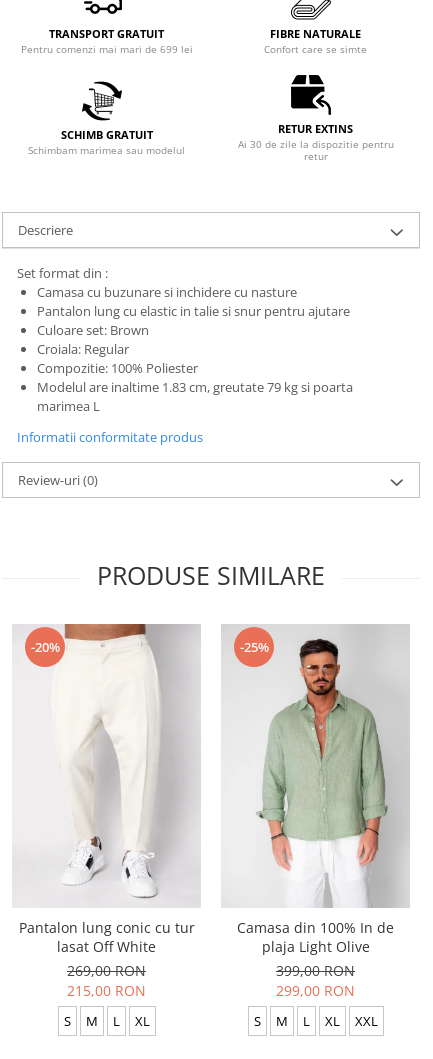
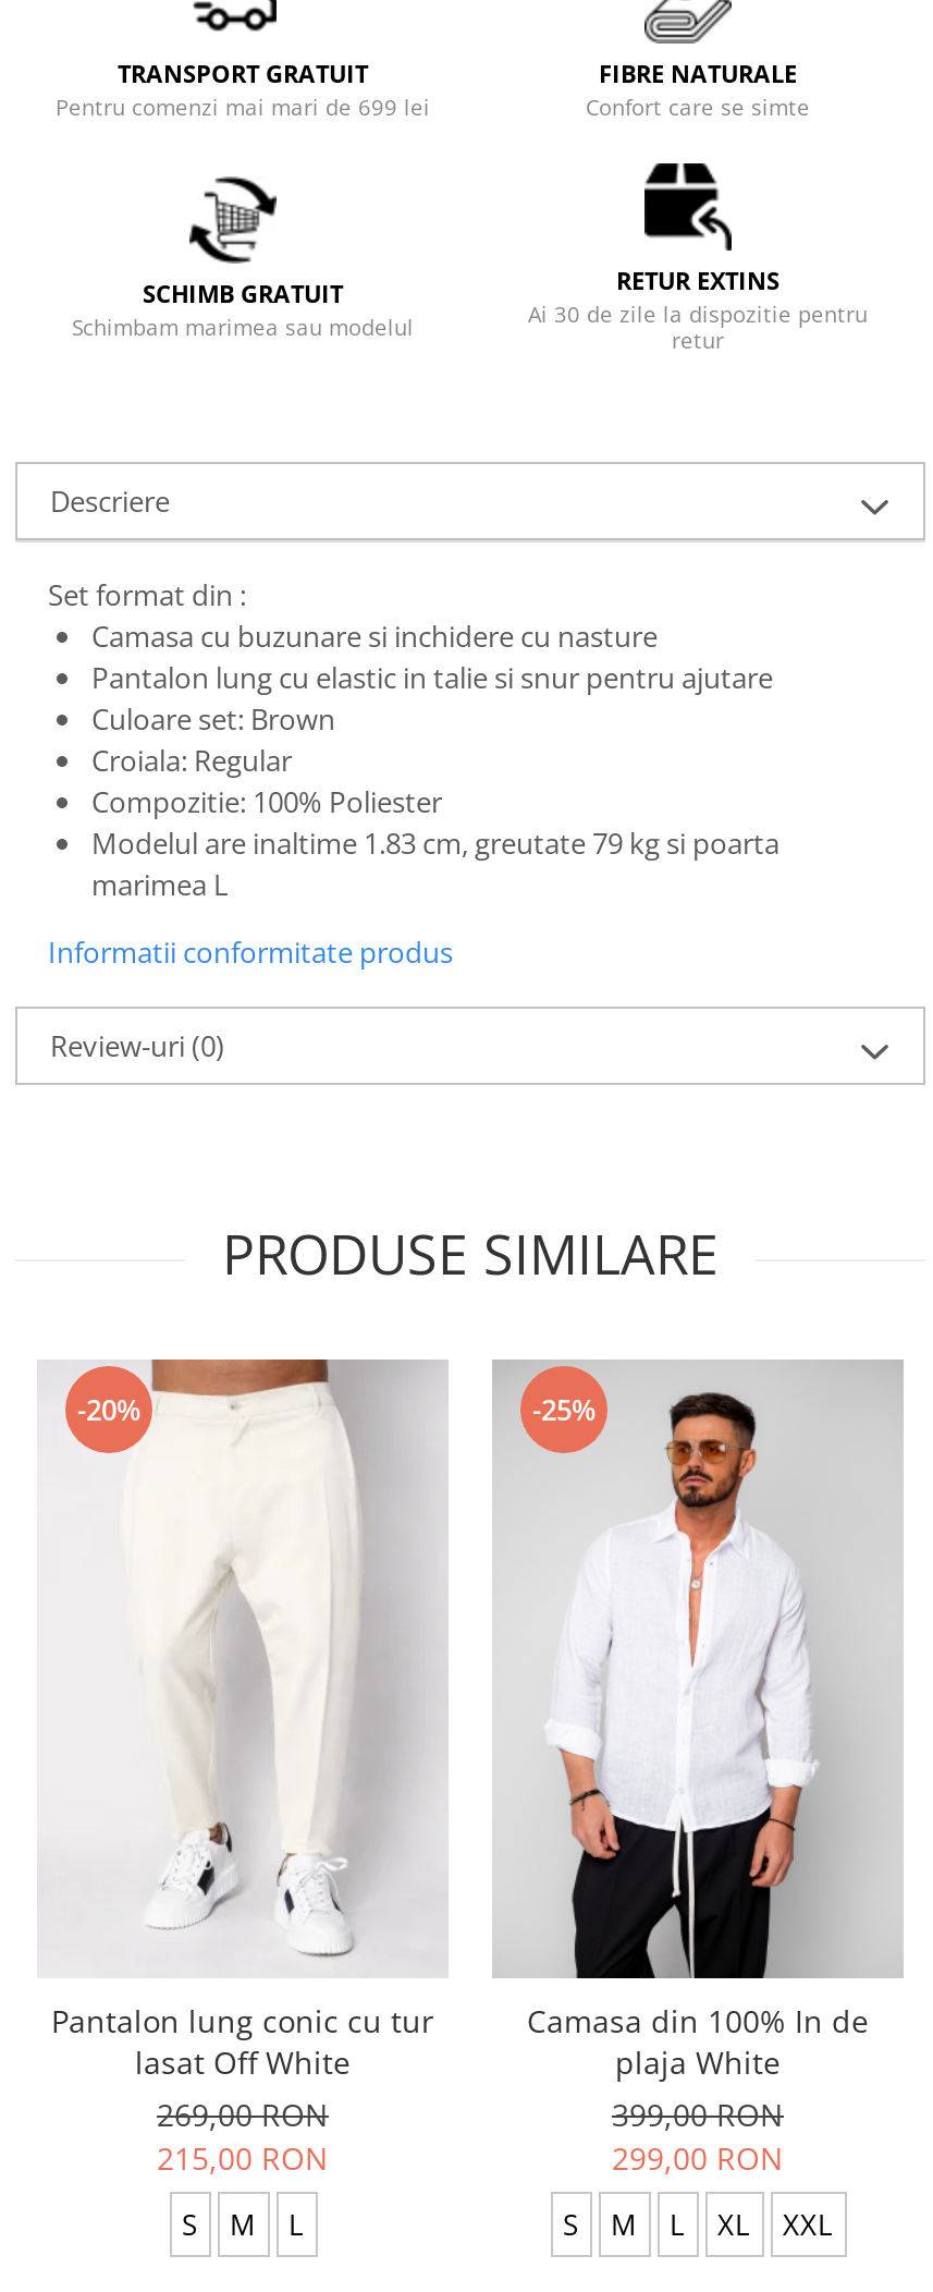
- [image]
- plaja Light Olive
+ [image]
+ plaja White

- XL
